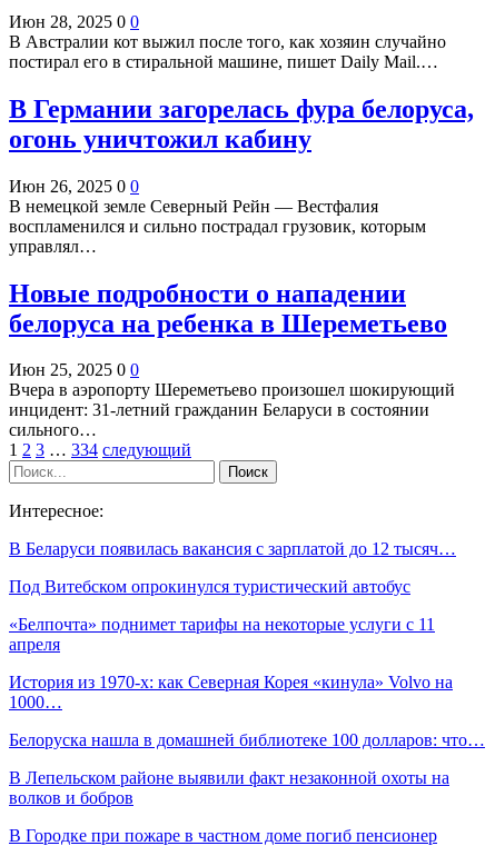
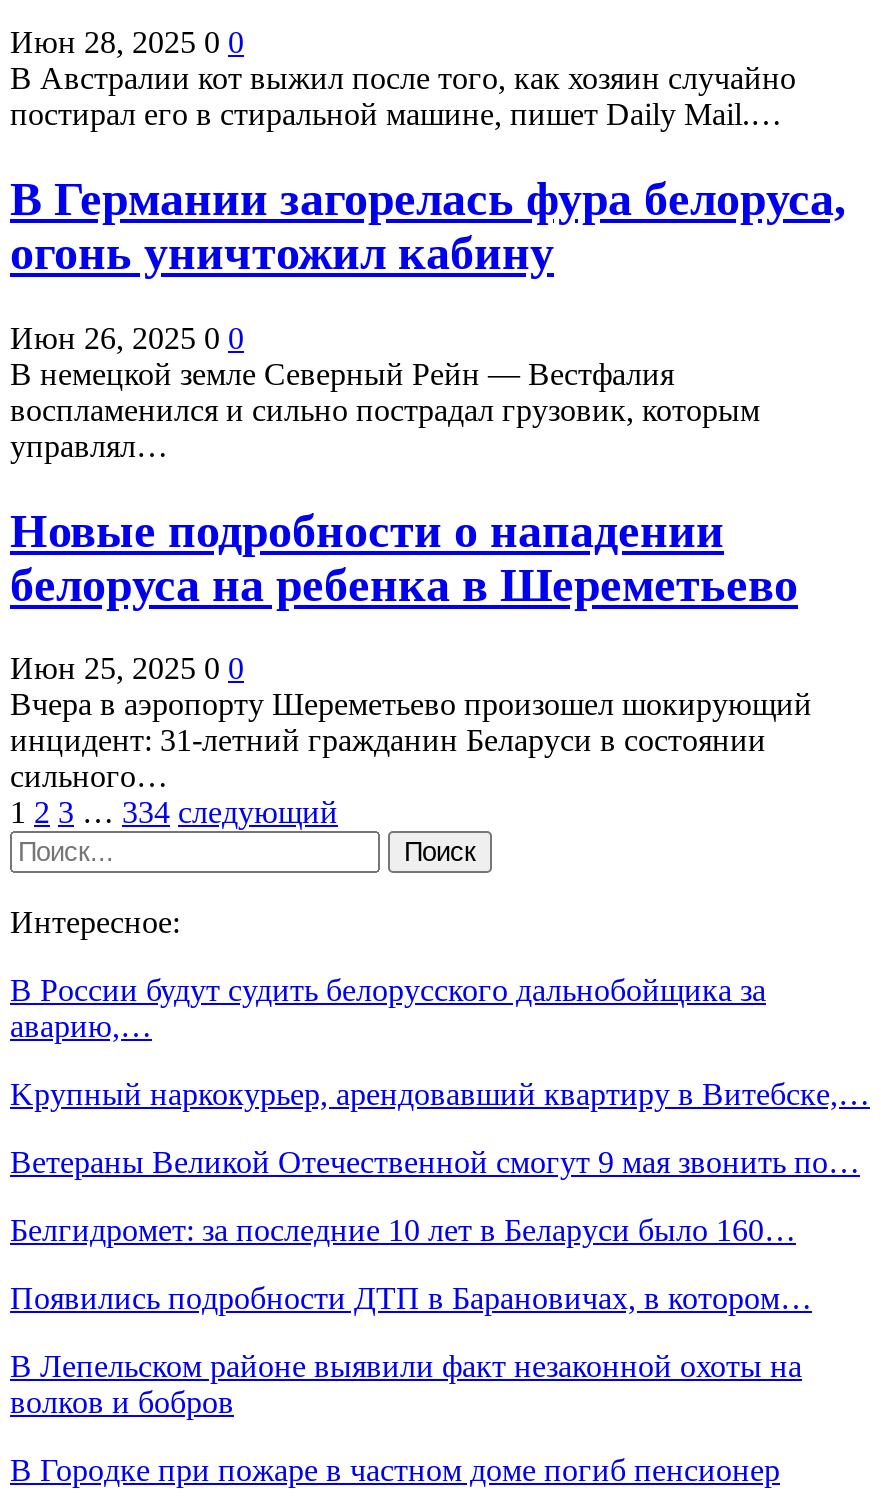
- В Беларуси появилась вакансия с зарплатой до 12 тысяч…
+ В России будут судить белорусского дальнобойщика за
+ аварию,…

- Под Витебском опрокинулся туристический автобус
+ Kрупный наркокурьер, арендовавший квартиру в Витебске,…

- «Белпочта» поднимет тарифы на некоторые услуги с 11
- апреля
+ Ветераны Великой Отечественной смогут 9 мая звонить по…

- История из 1970-х: как Северная Корея «кинула» Volvo на
- 1000…
+ Белгидромет: за последние 10 лет в Беларуси было 160…

- Белоруска нашла в домашней библиотеке 100 долларов: что…
+ Появились подробности ДТП в Барановичах, в котором…
